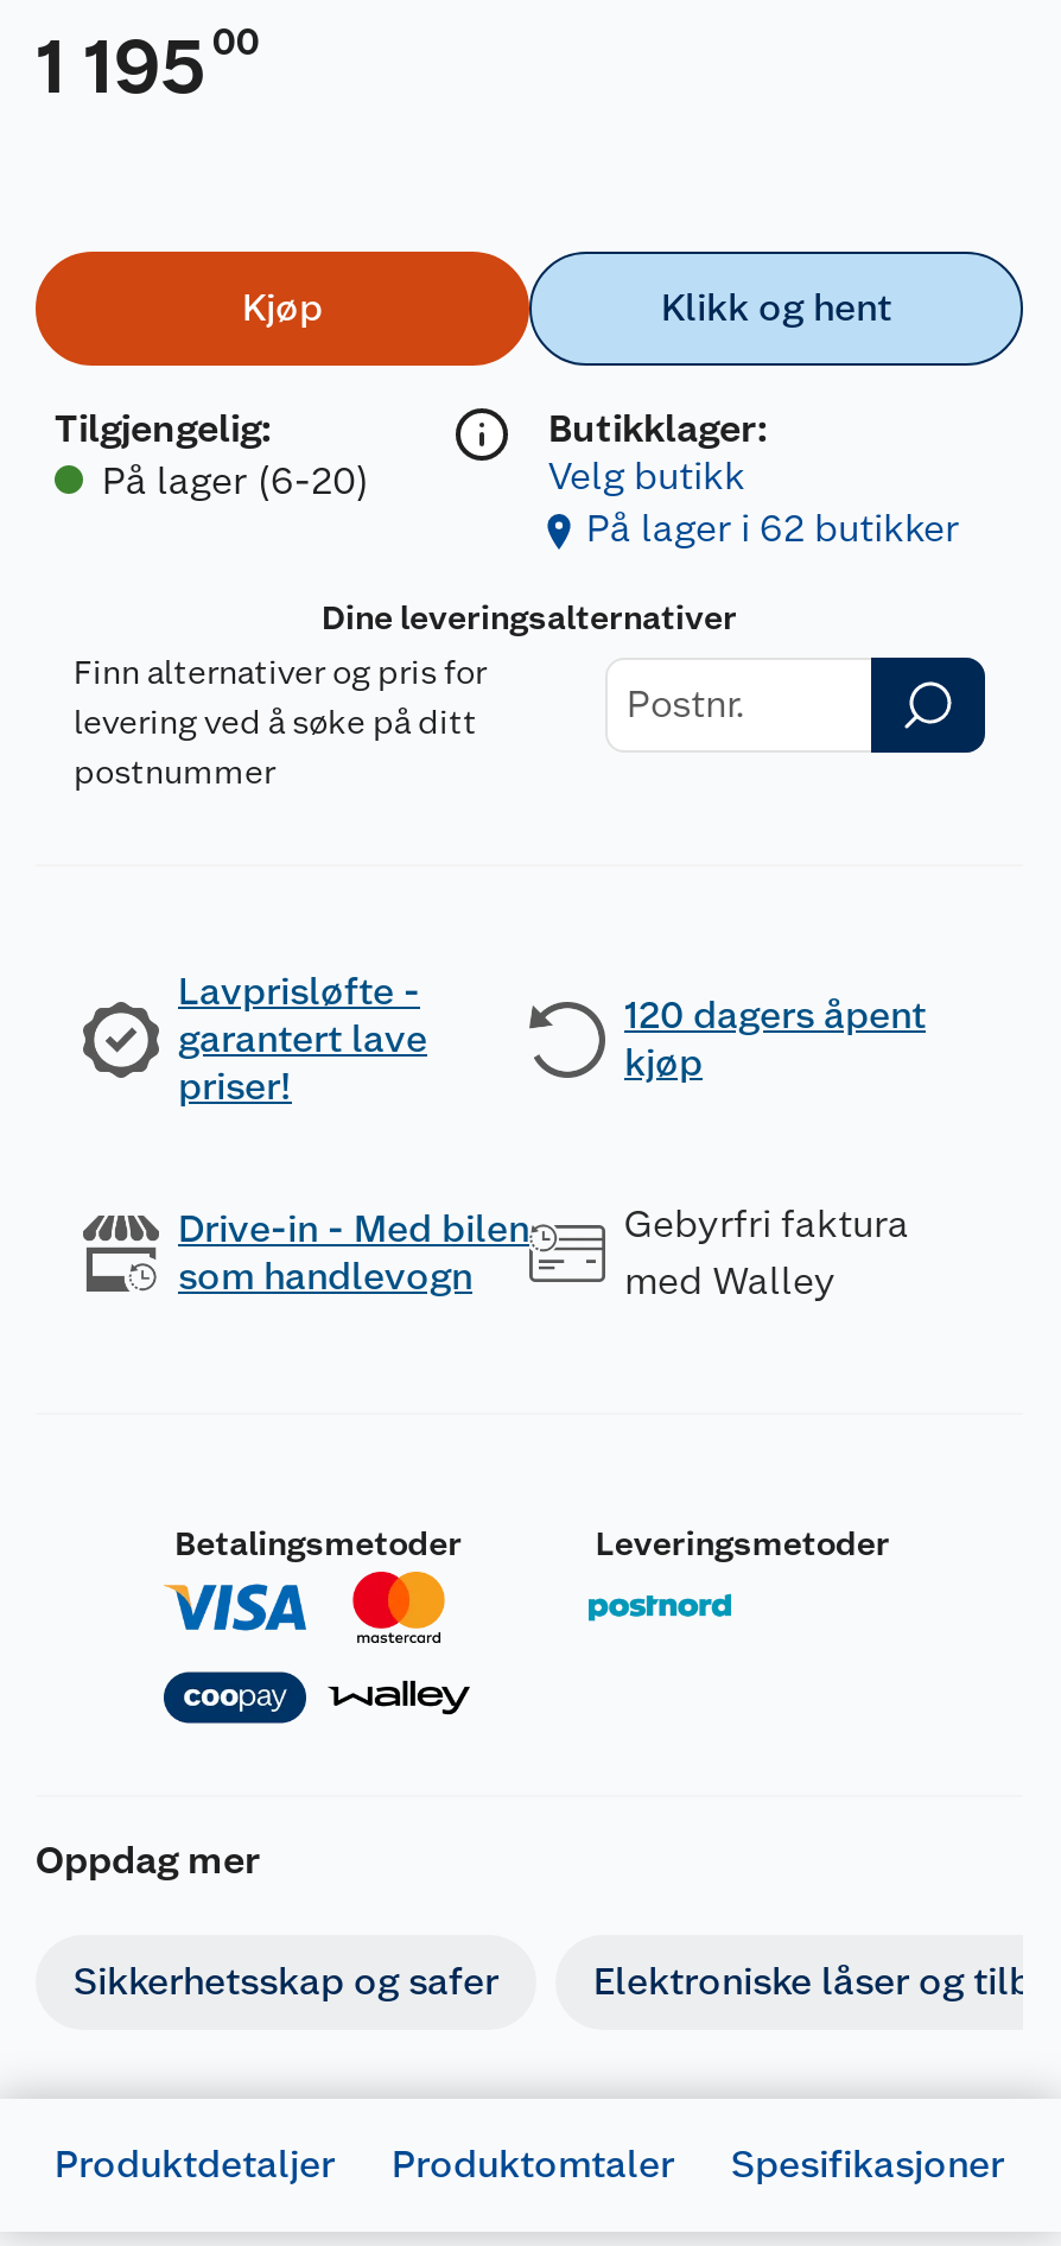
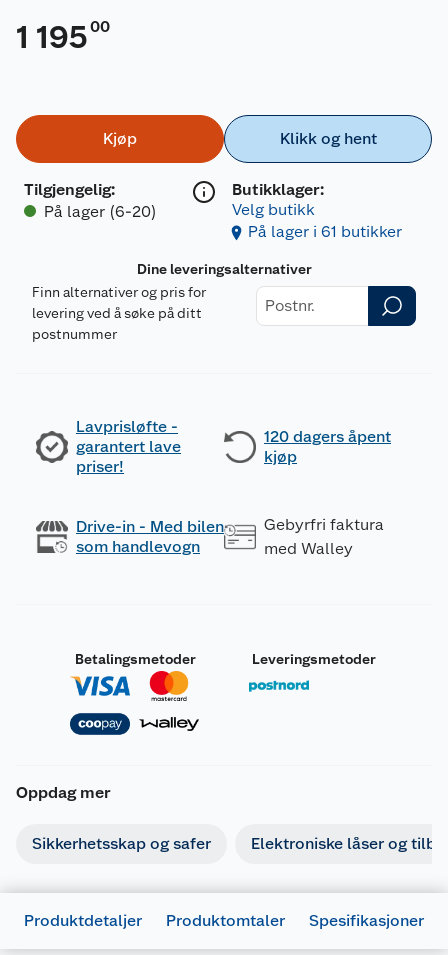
- På lager i 62 butikker
+ På lager i 61 butikker
